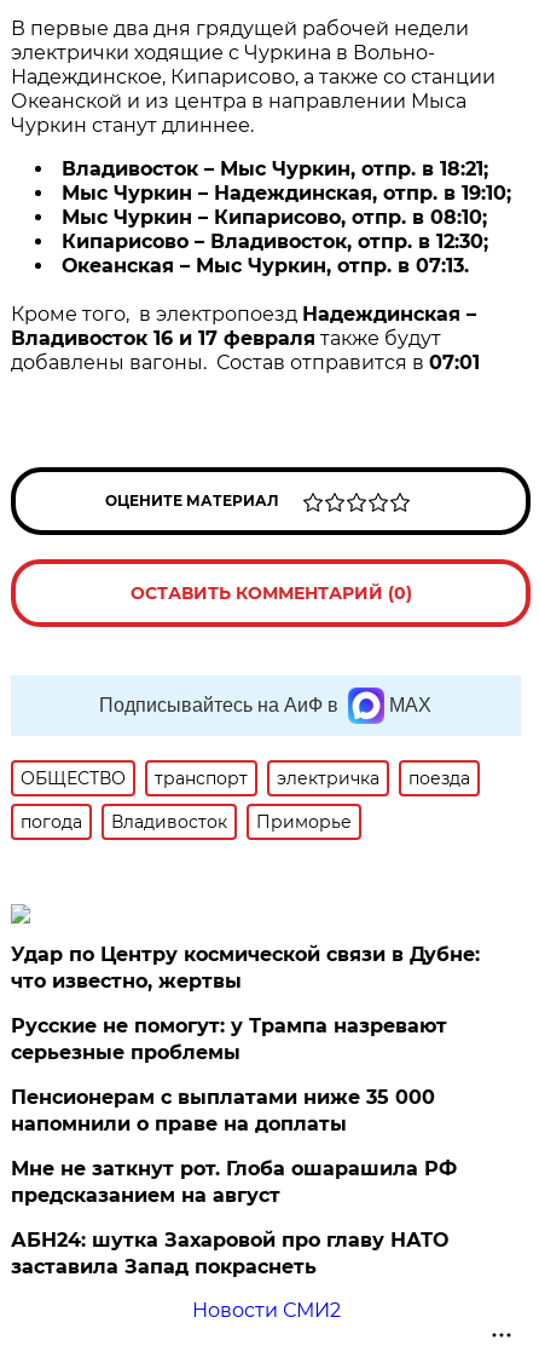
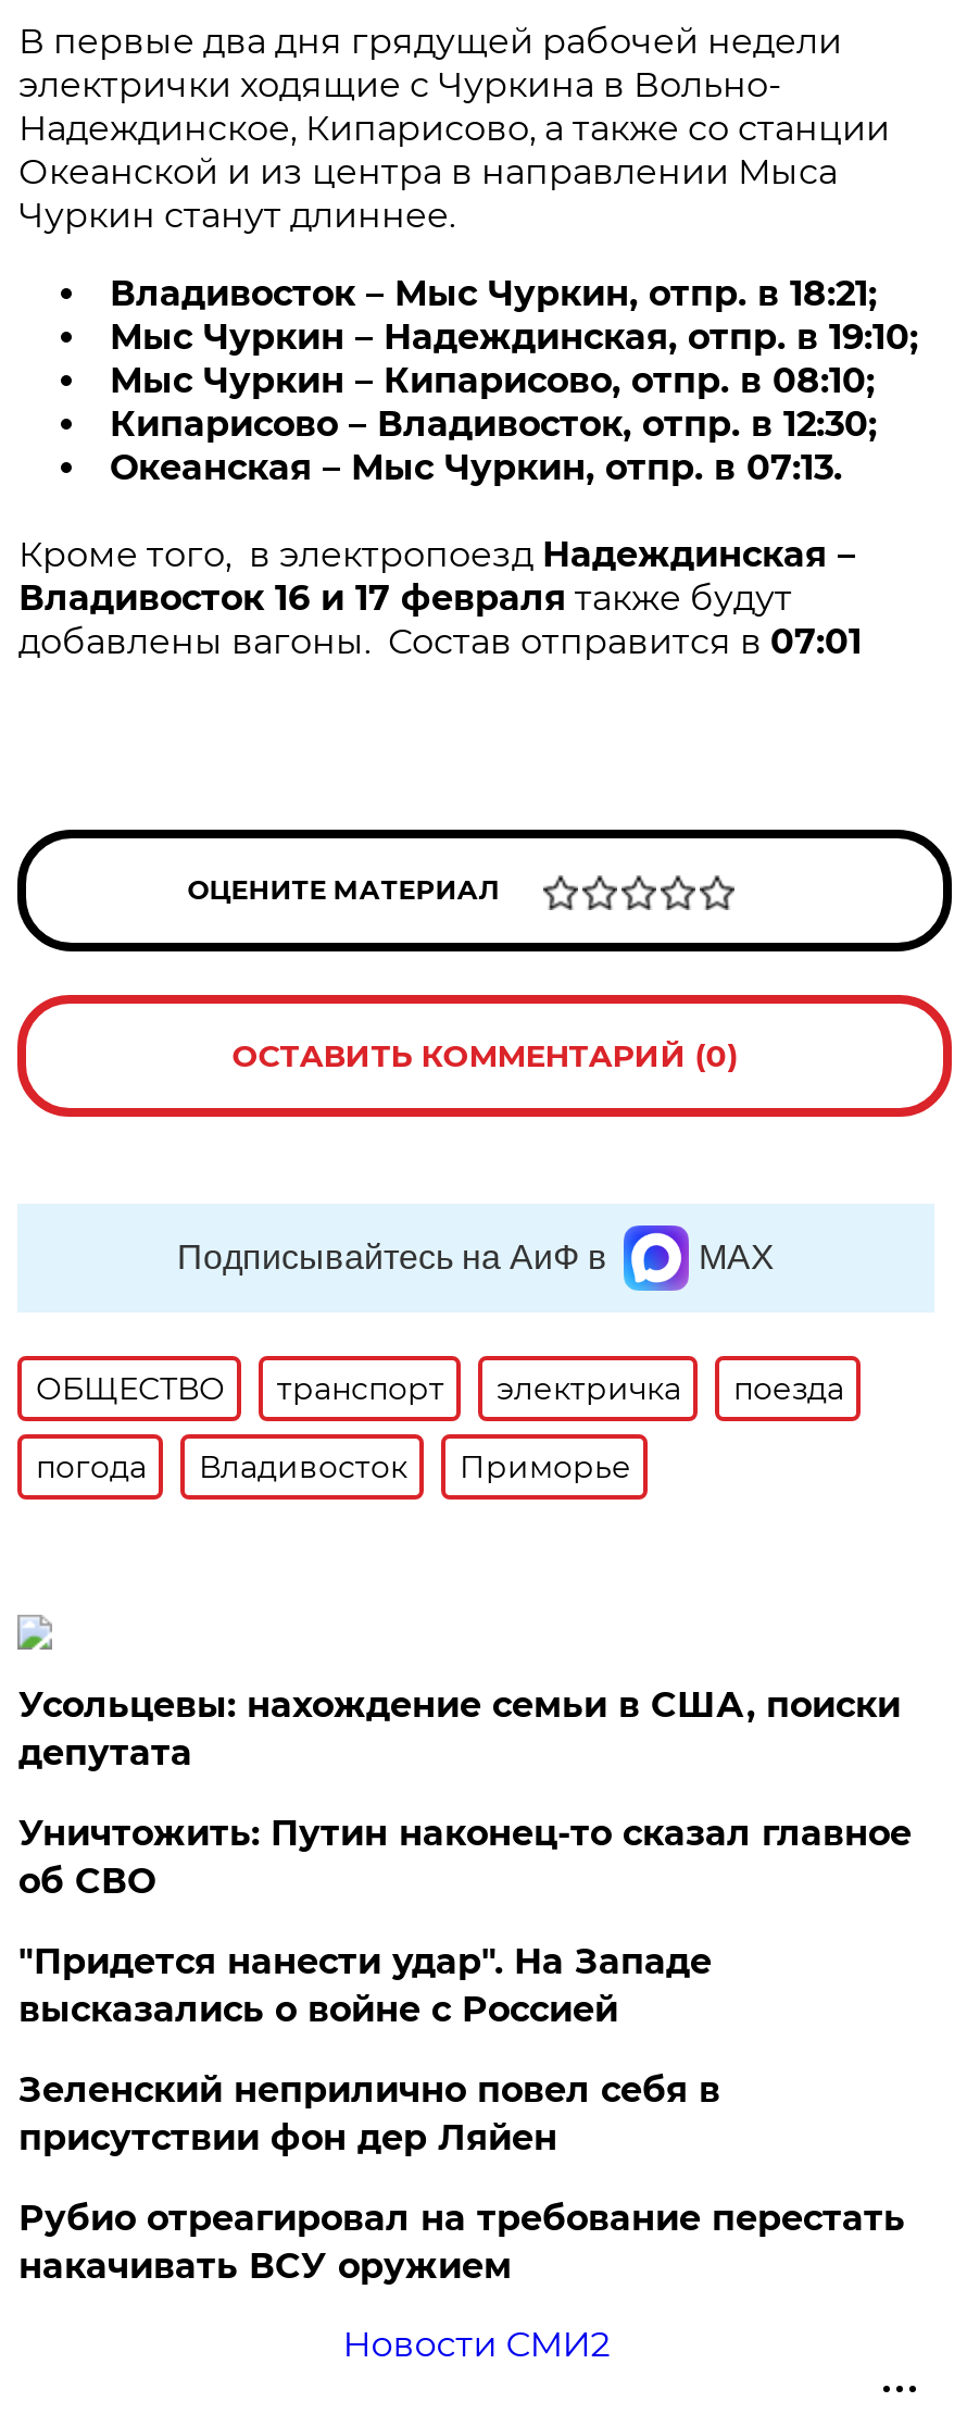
- Удар по Центру космической связи в Дубне:
- что известно, жертвы
+ Усольцевы: нахождение семьи в США, поиски
+ депутата

- Русские не помогут: у Трампа назревают
- серьезные проблемы
+ Уничтожить: Путин наконец-то сказал главное
+ об СВО

- Пенсионерам с выплатами ниже 35 000
- напомнили о праве на доплаты
+ "Придется нанести удар". На Западе
+ высказались о войне с Россией

- Мне не заткнут рот. Глоба ошарашила РФ
- предсказанием на август
+ Зеленский неприлично повел cебя в
+ присутствии фон дер Ляйен

- АБН24: шутка Захаровой про главу НАТО
- заставила Запад покраснеть
+ Рубио отреагировал на требование перестать
+ накачивать ВСУ оружием
